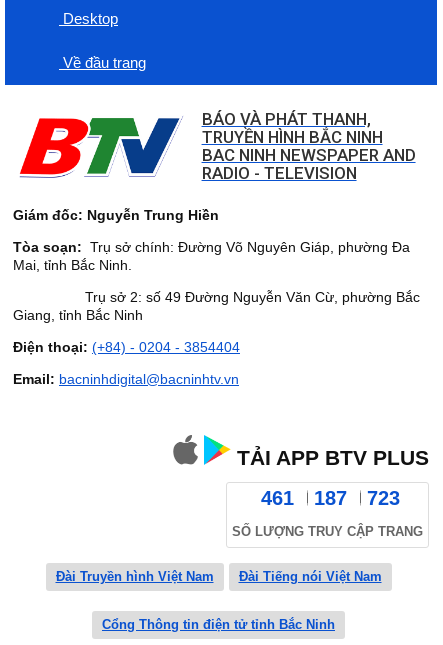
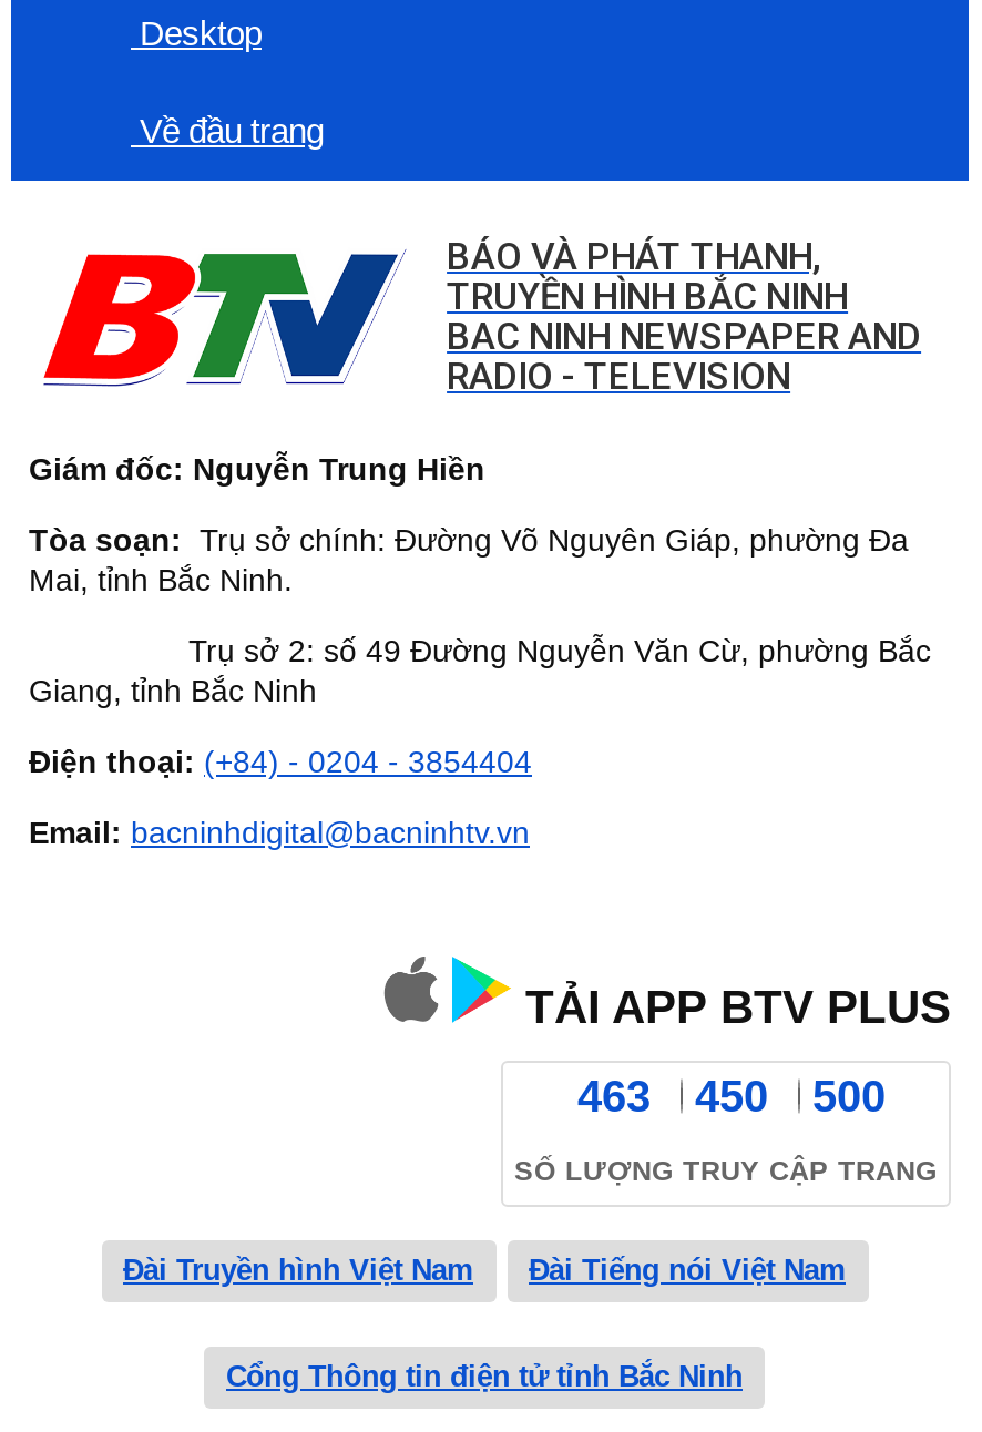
- 461
+ 463

- 187
+ 450

- 723
+ 500
